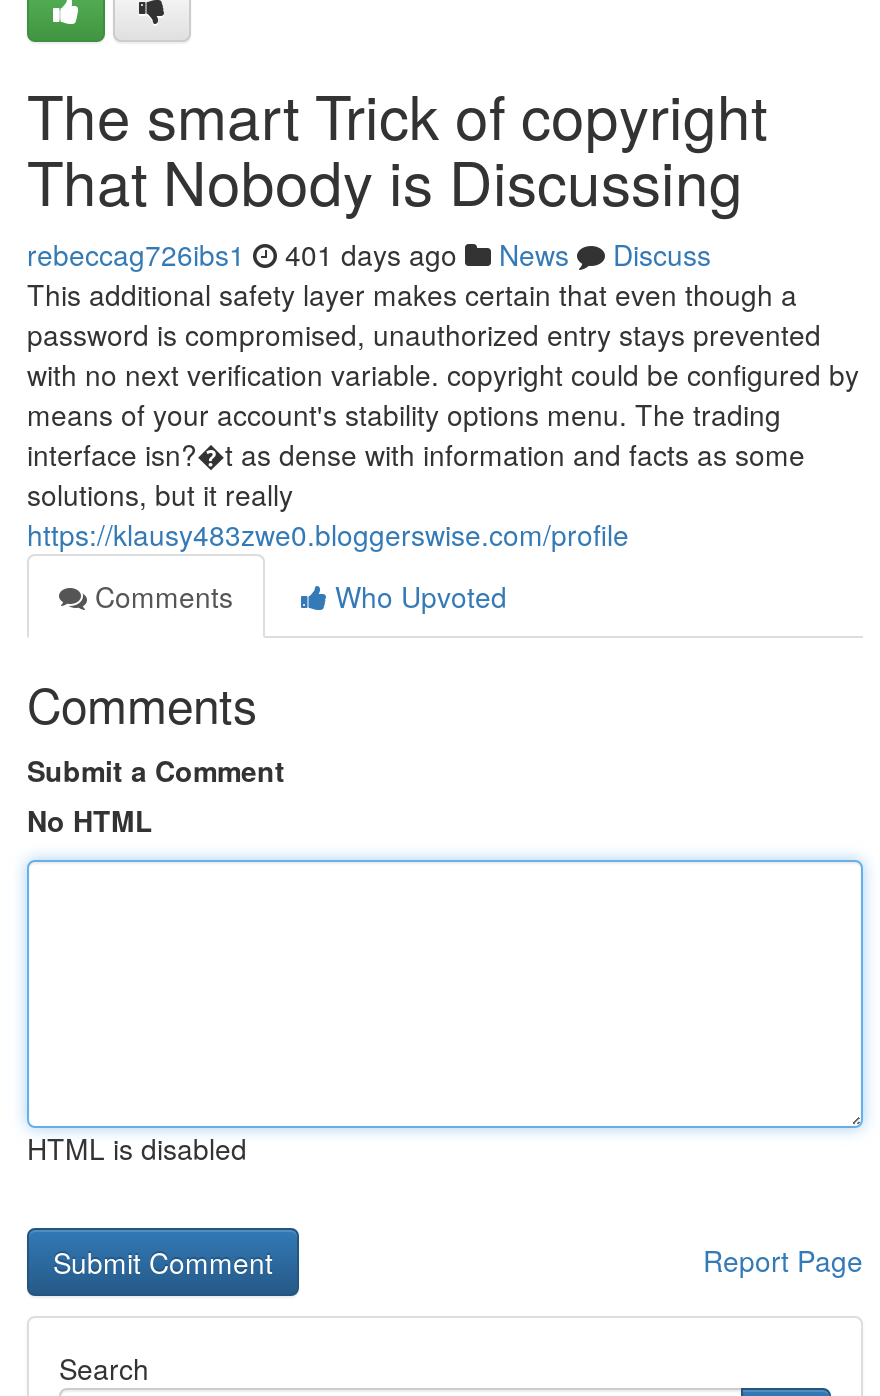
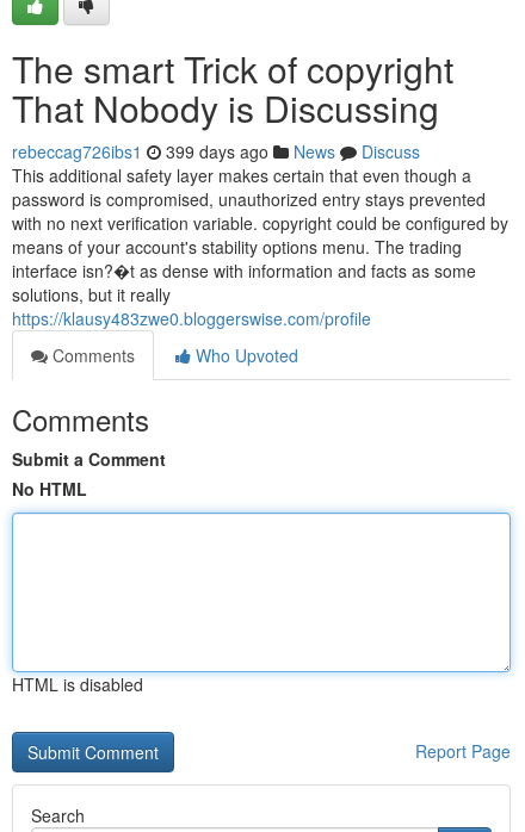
- rebeccag726ibs1 401 days ago News Discuss
+ rebeccag726ibs1 399 days ago News Discuss
